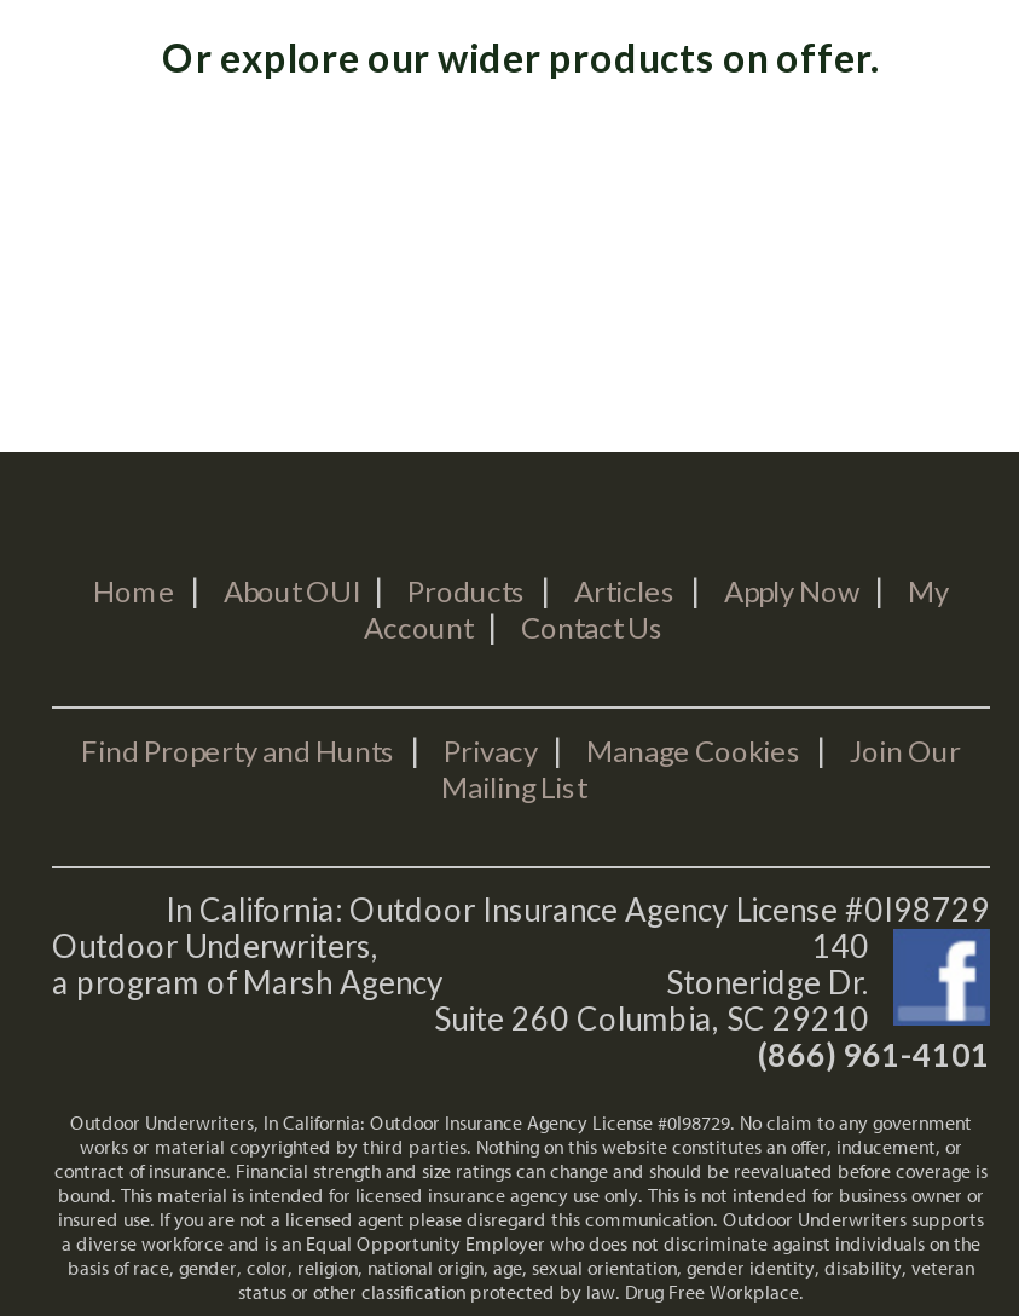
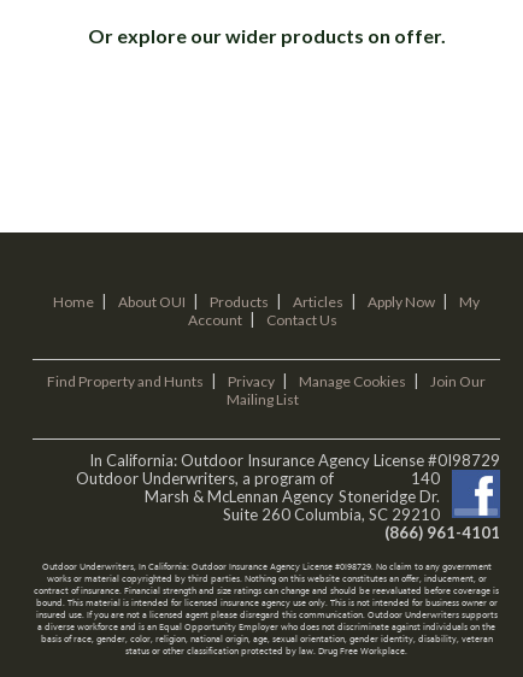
- Outdoor Underwriters,
- a program of Marsh Agency
+ Outdoor Underwriters, a program of
+ Marsh & McLennan Agency
